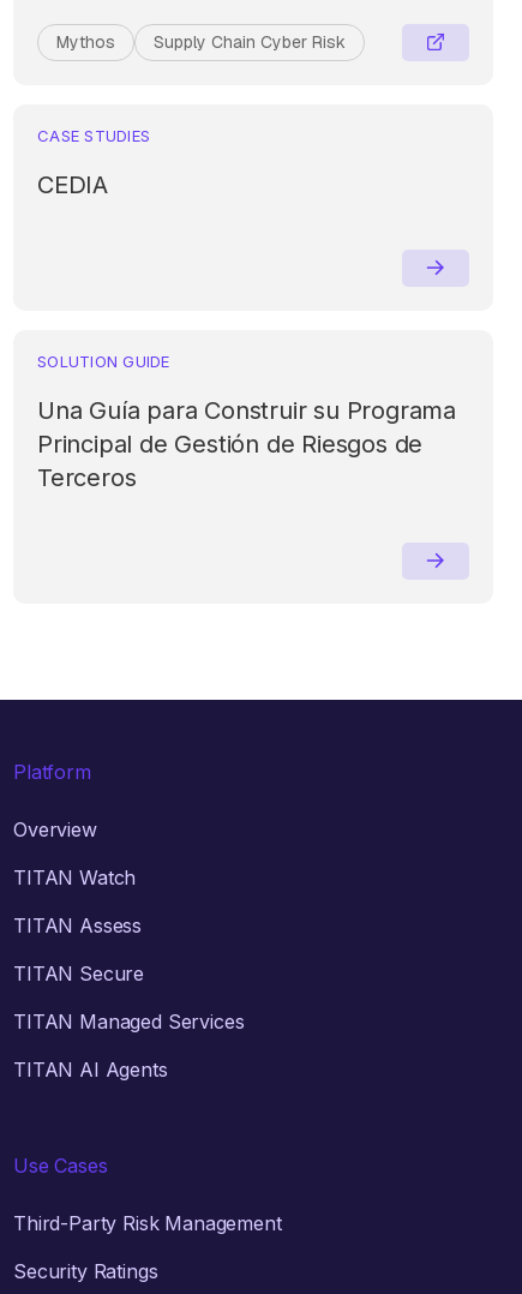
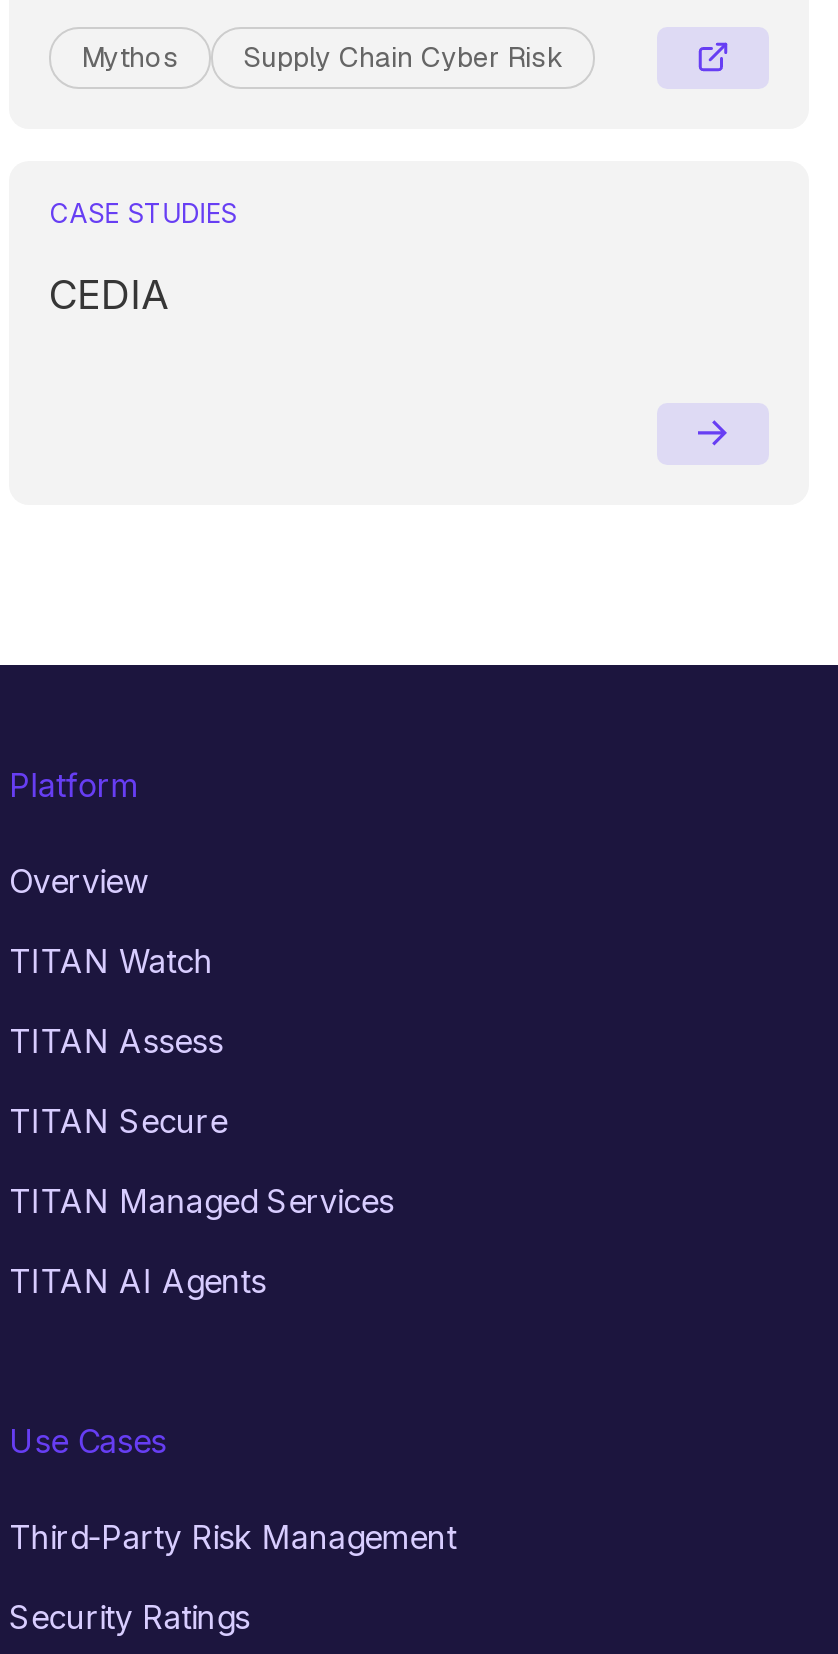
- SOLUTION GUIDE
- Una Guía para Construir su Programa
- Principal de Gestión de Riesgos de
- Terceros
